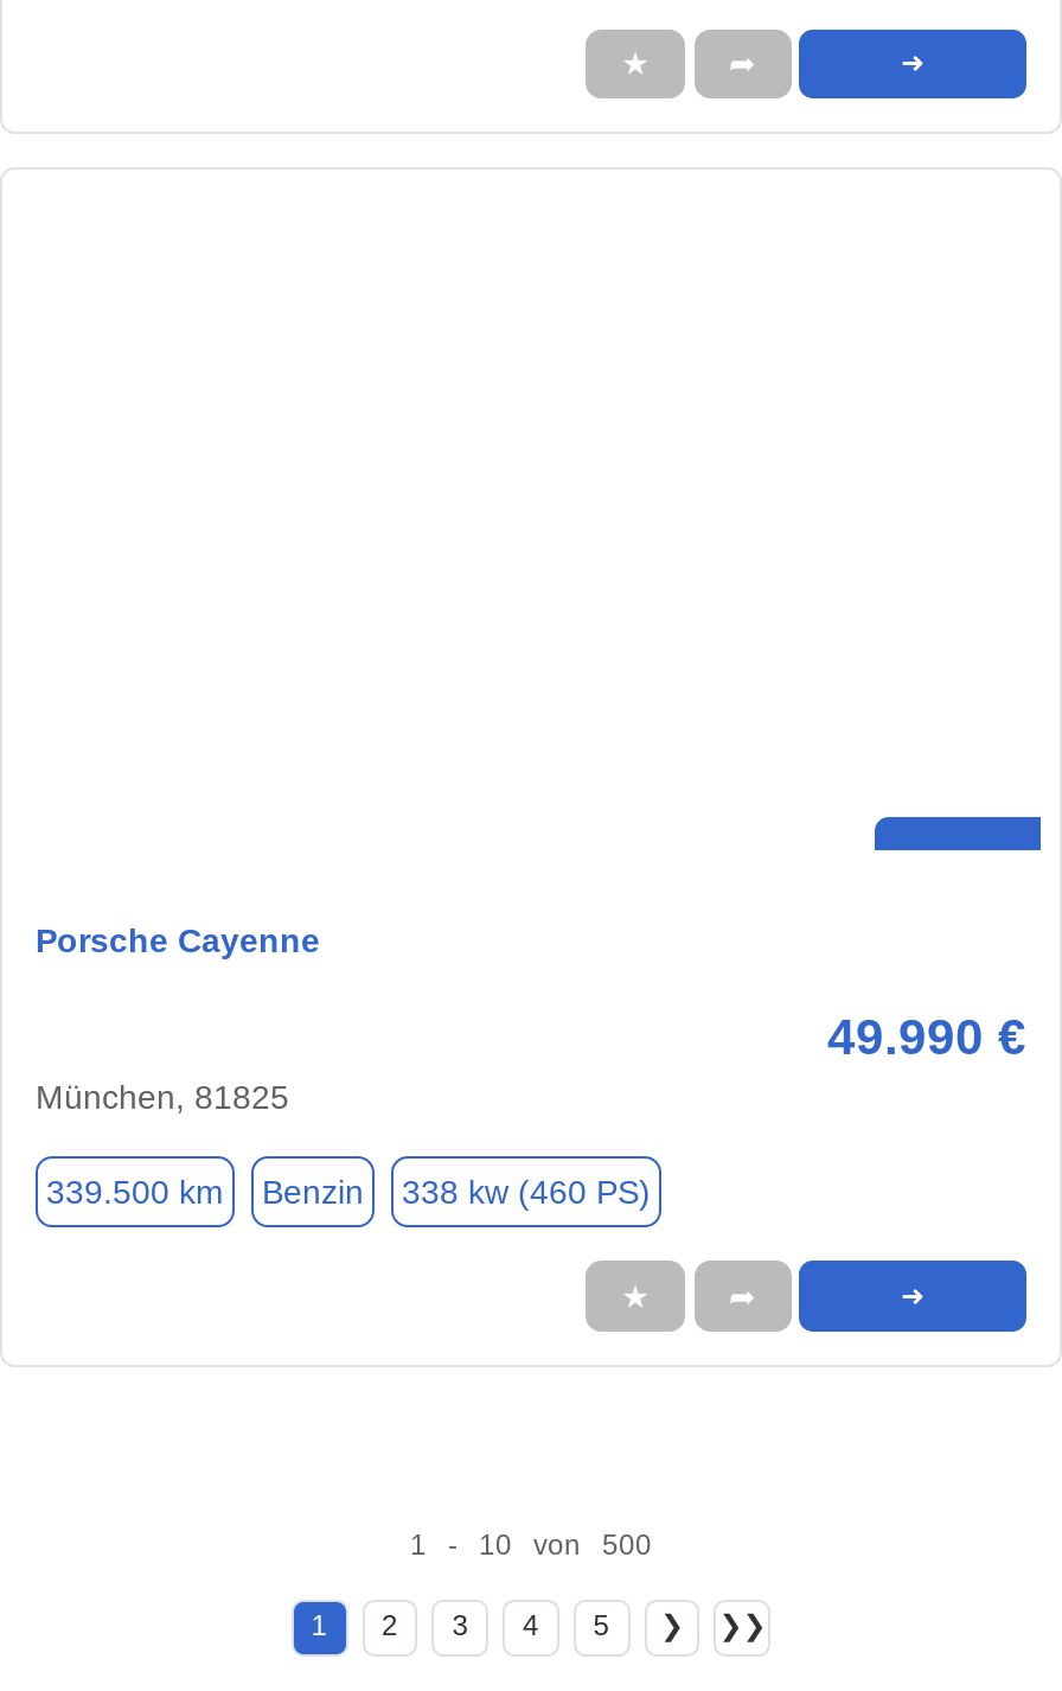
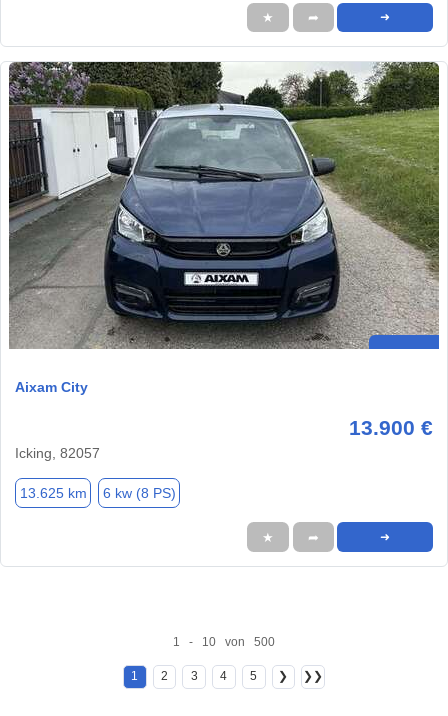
+ [image]

- Porsche Cayenne
+ Aixam City

- 49.990 €
- München, 81825
+ 13.900 €
+ Icking, 82057

- 339.500 km
- Benzin
- 338 kw (460 PS)
+ 13.625 km
+ 6 kw (8 PS)
